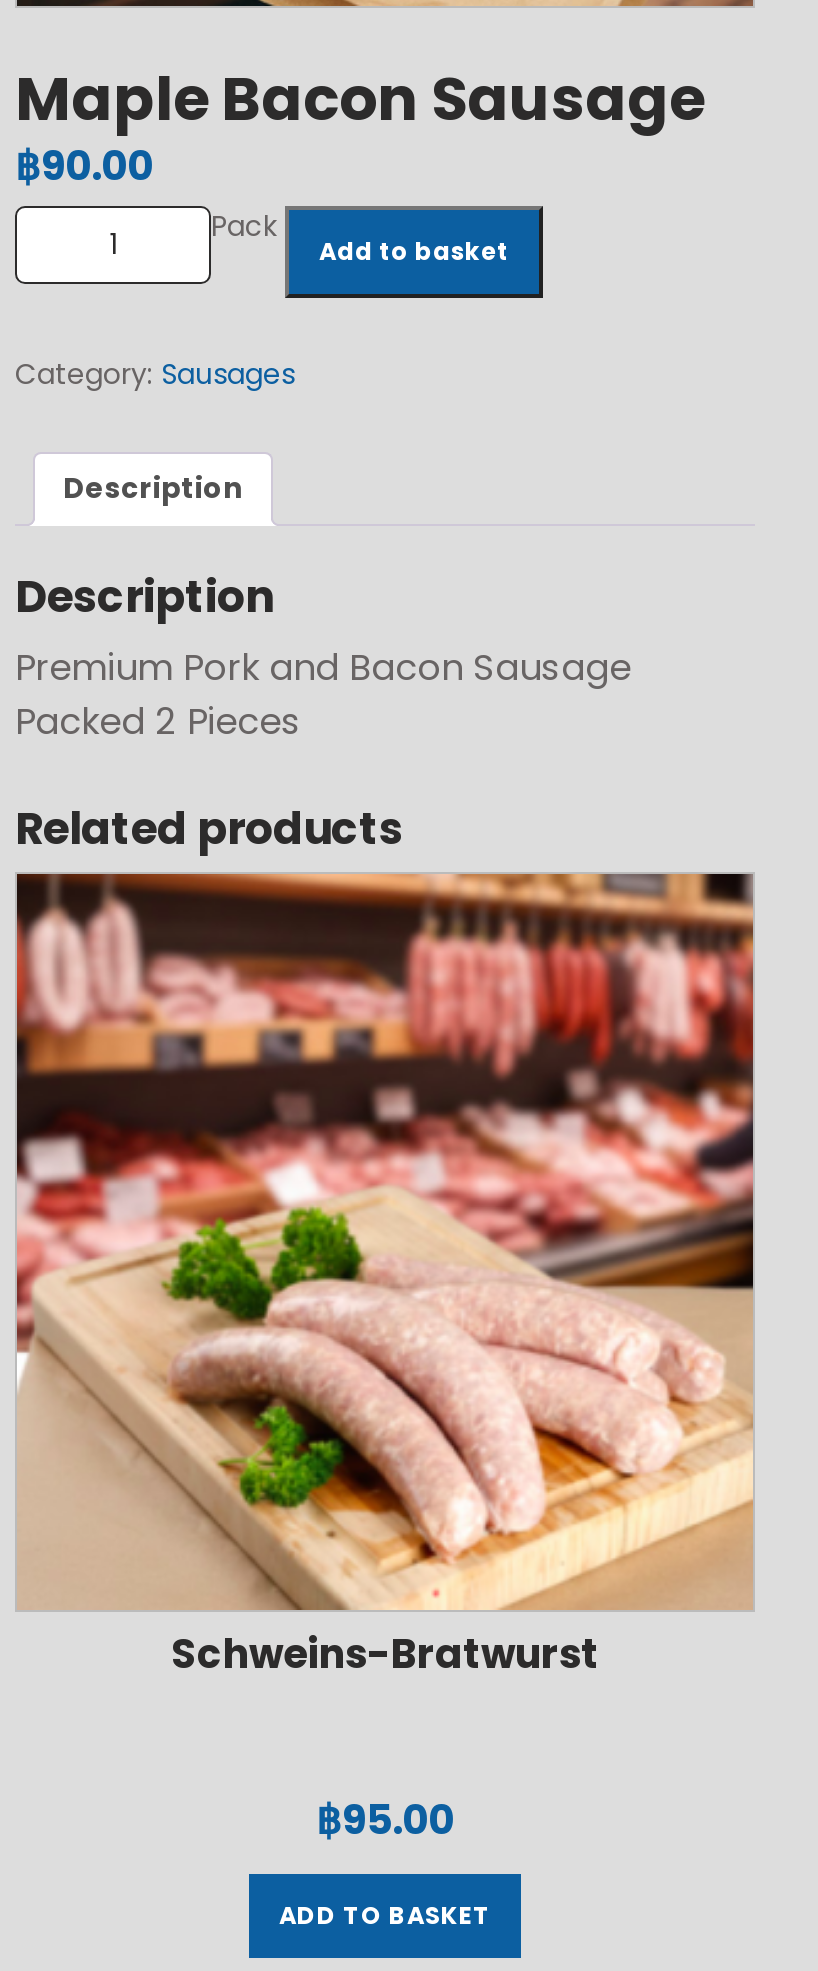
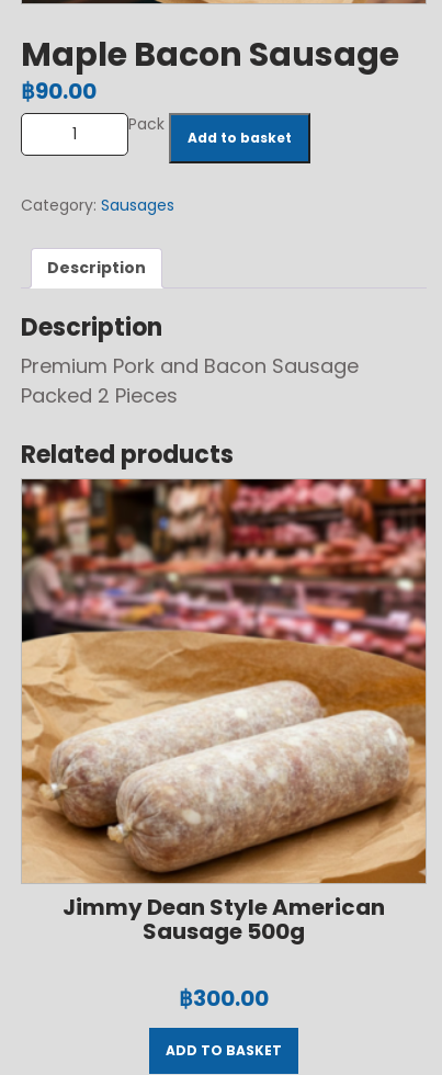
- [image]
- Schweins-Bratwurst
+ [image]
+ Jimmy Dean Style American
+ Sausage 500g

- ฿95.00
+ ฿300.00
